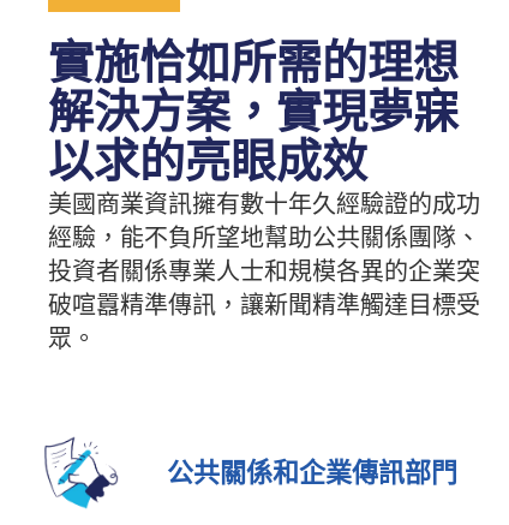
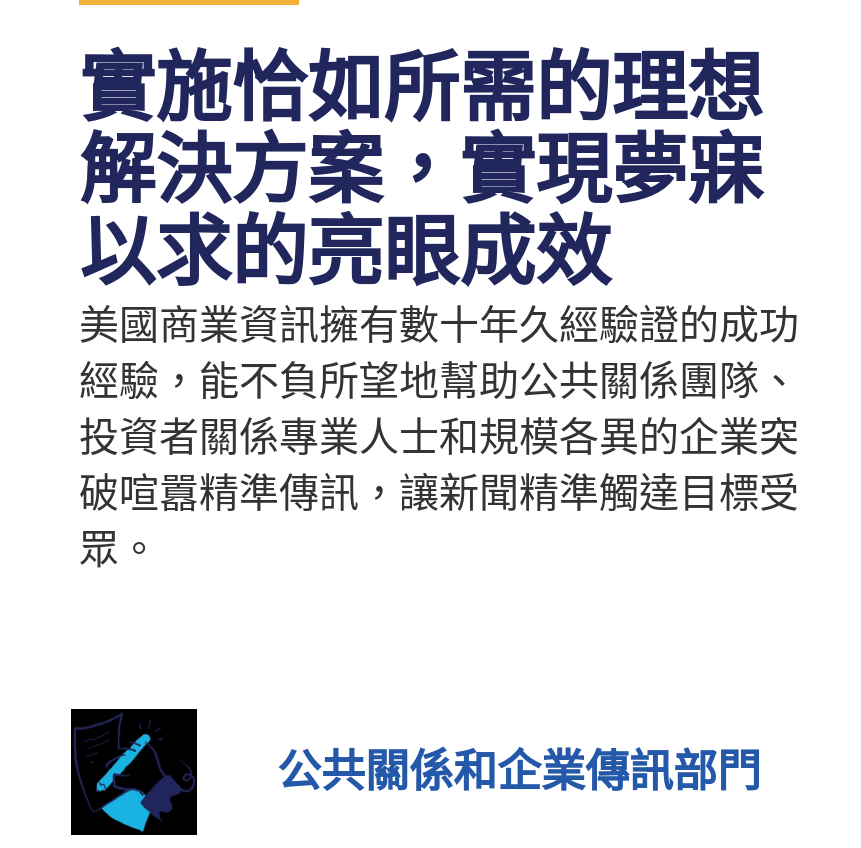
- [image]
+ [image]
